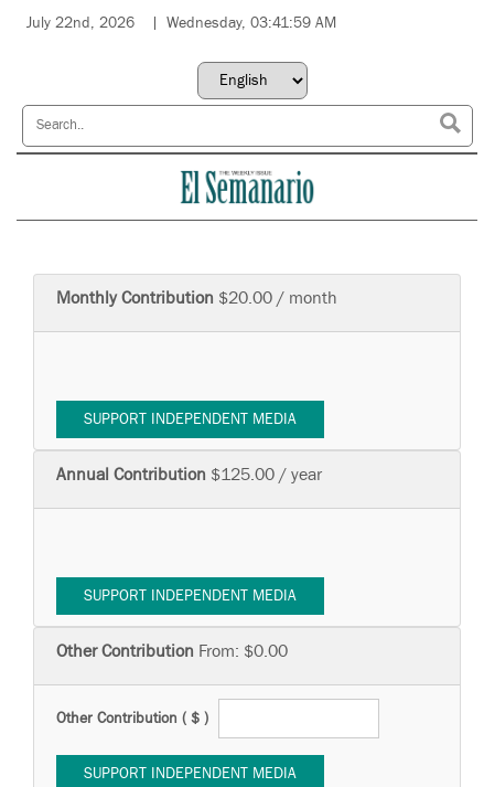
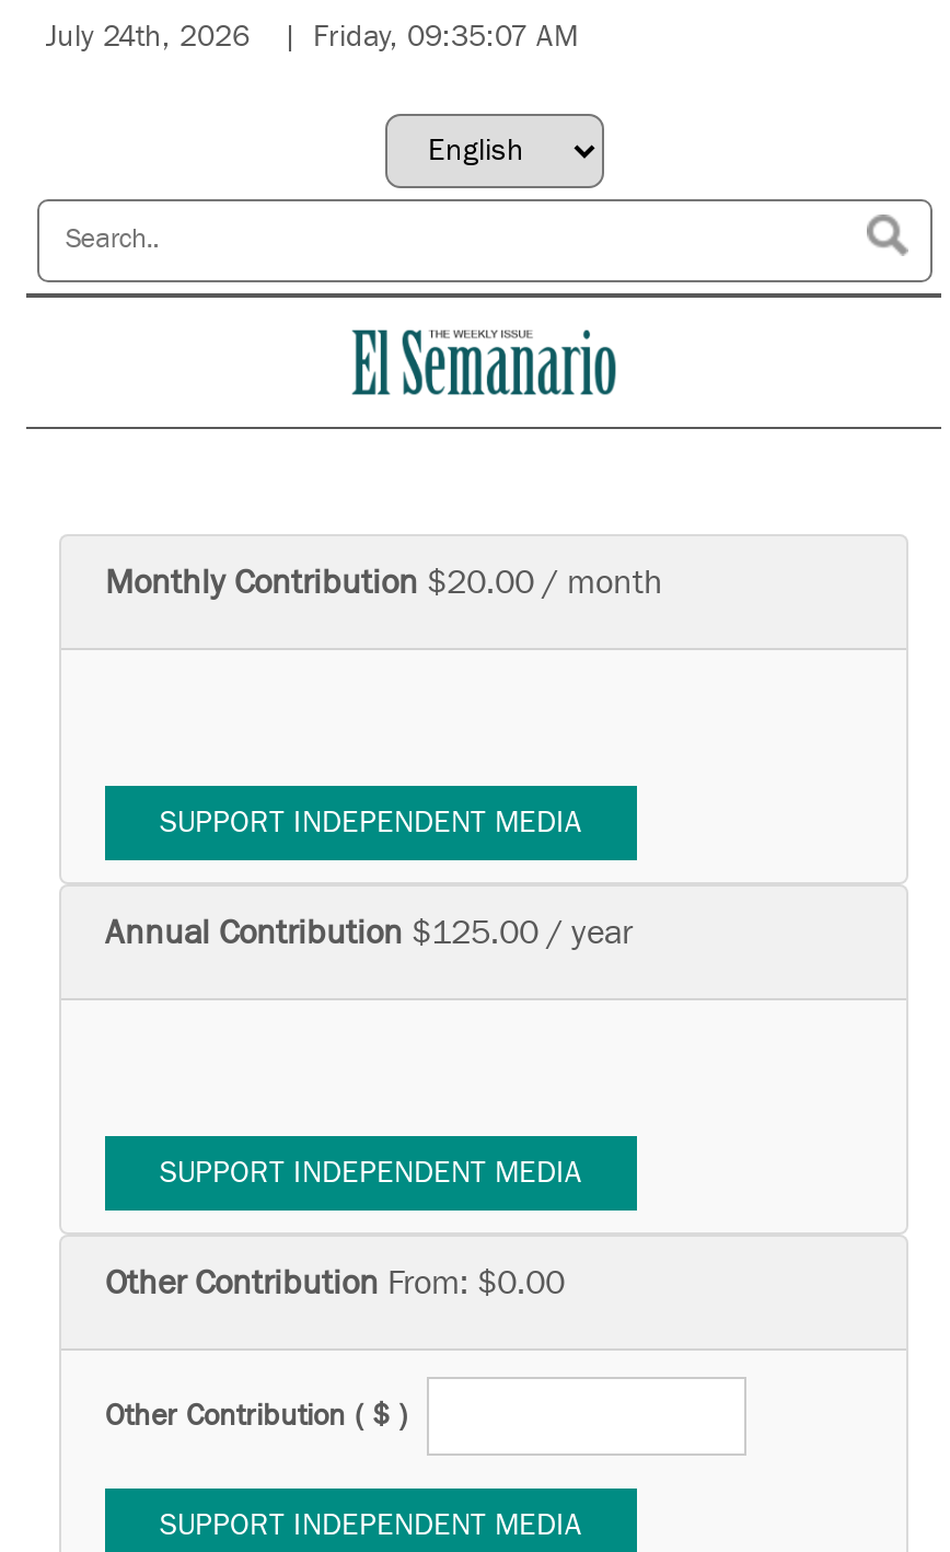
- July 22nd, 2026
+ July 24th, 2026

- Wednesday, 03:41:59 AM
+ Friday, 09:35:07 AM
